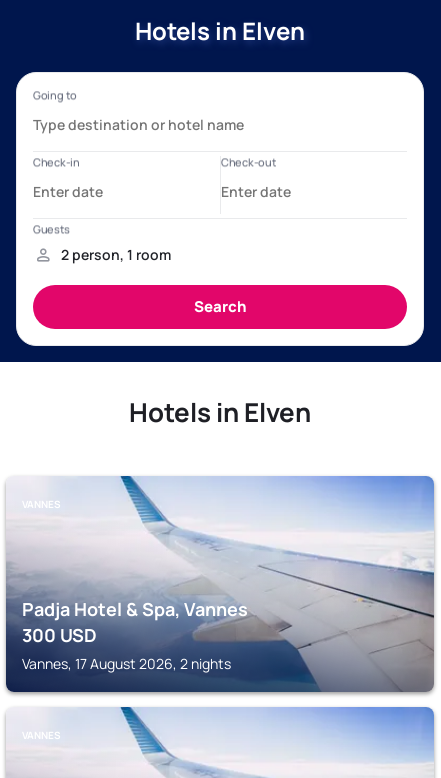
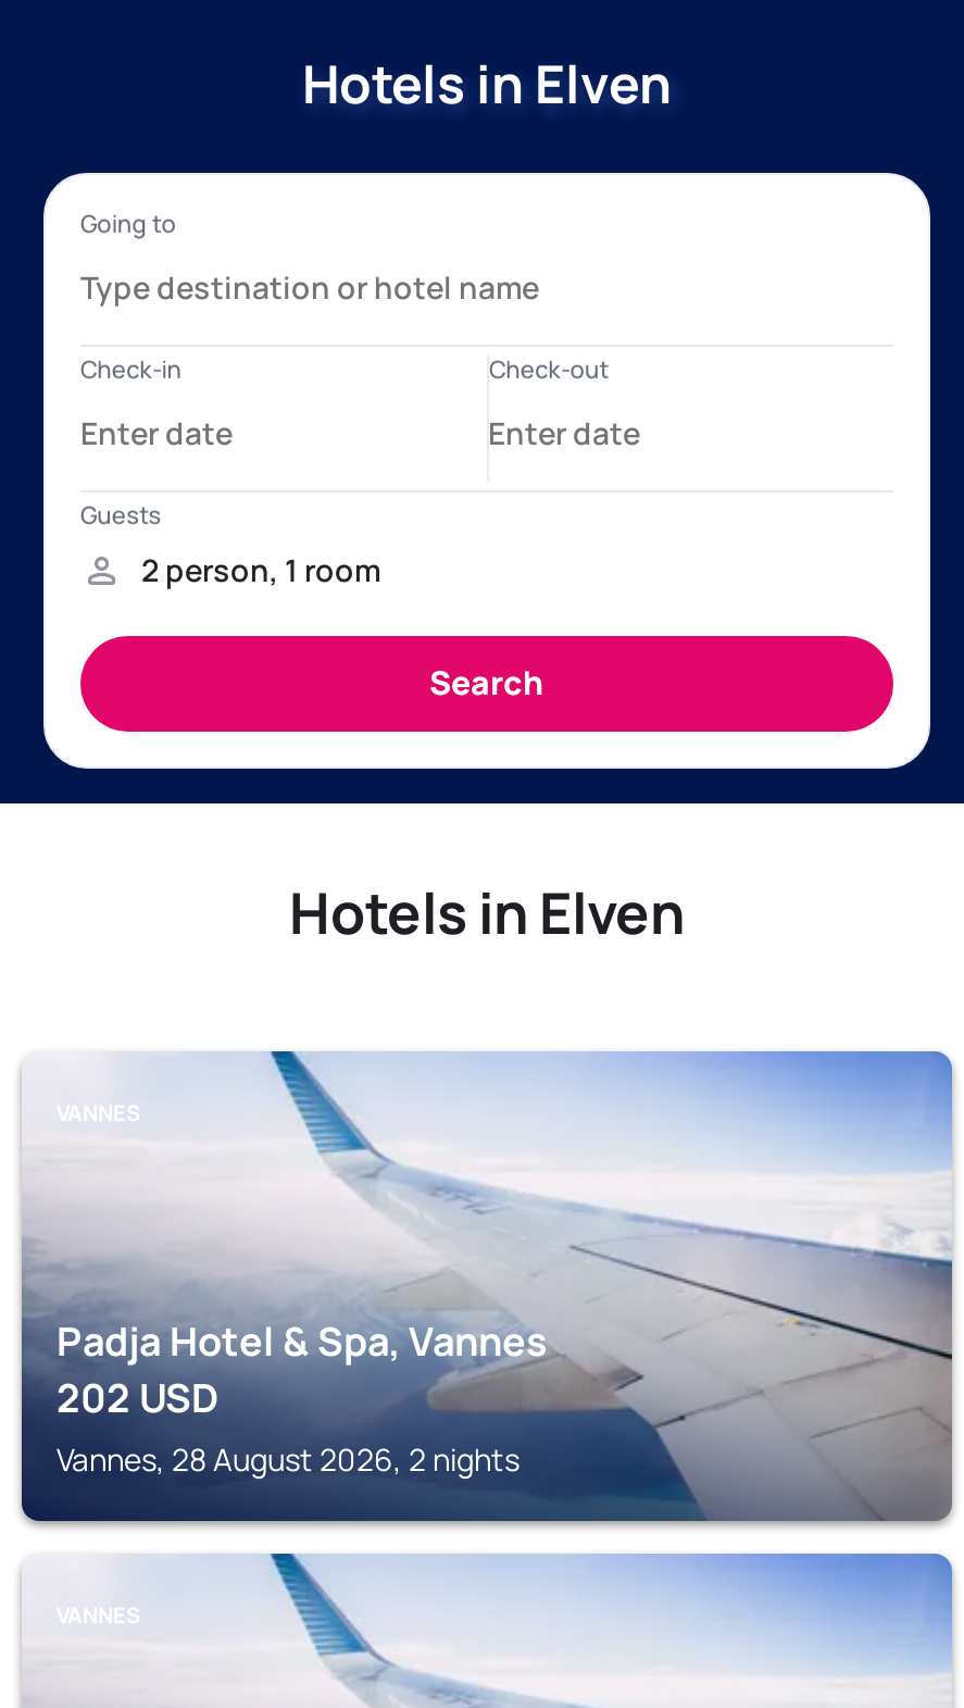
- 300 USD
+ 202 USD

- Vannes, 17 August 2026, 2 nights
+ Vannes, 28 August 2026, 2 nights
